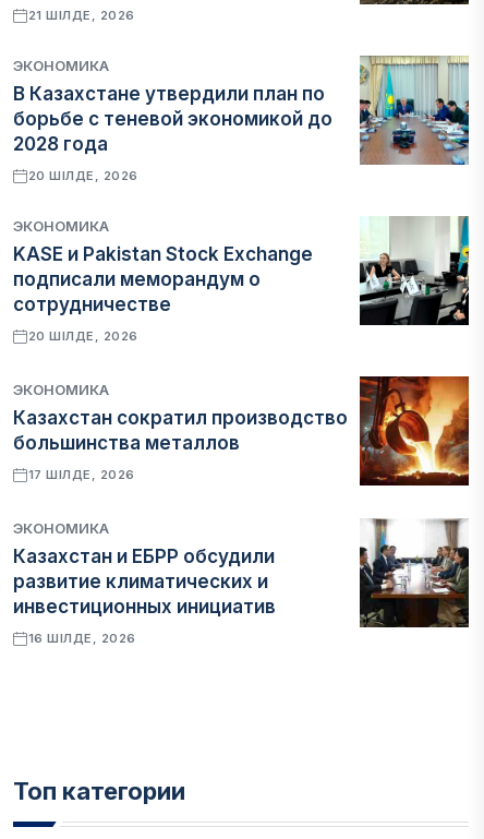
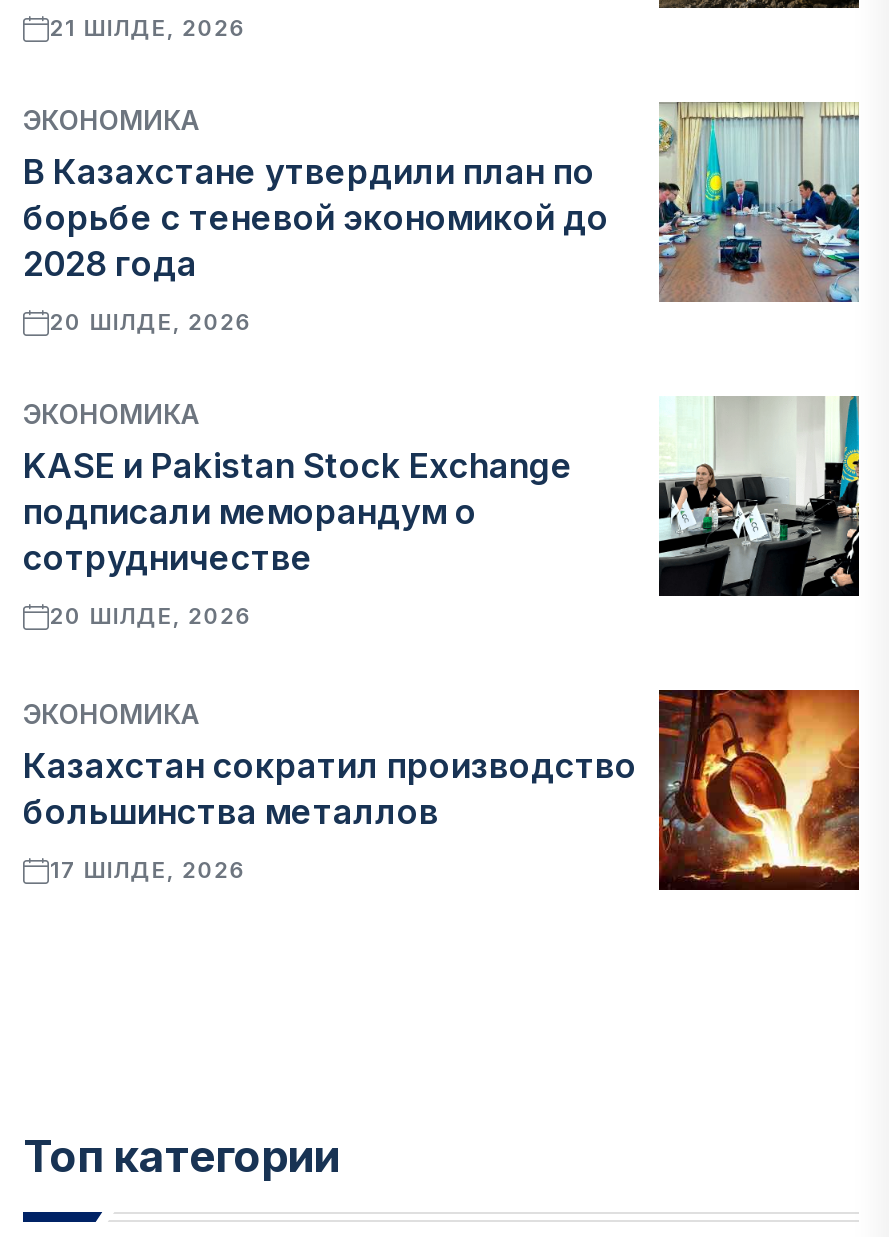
- ЭКОНОМИКА
- Казахстан и ЕБРР обсудили
- развитие климатических и
- инвестиционных инициатив
- 16 ШІЛДЕ, 2026

- [image]
